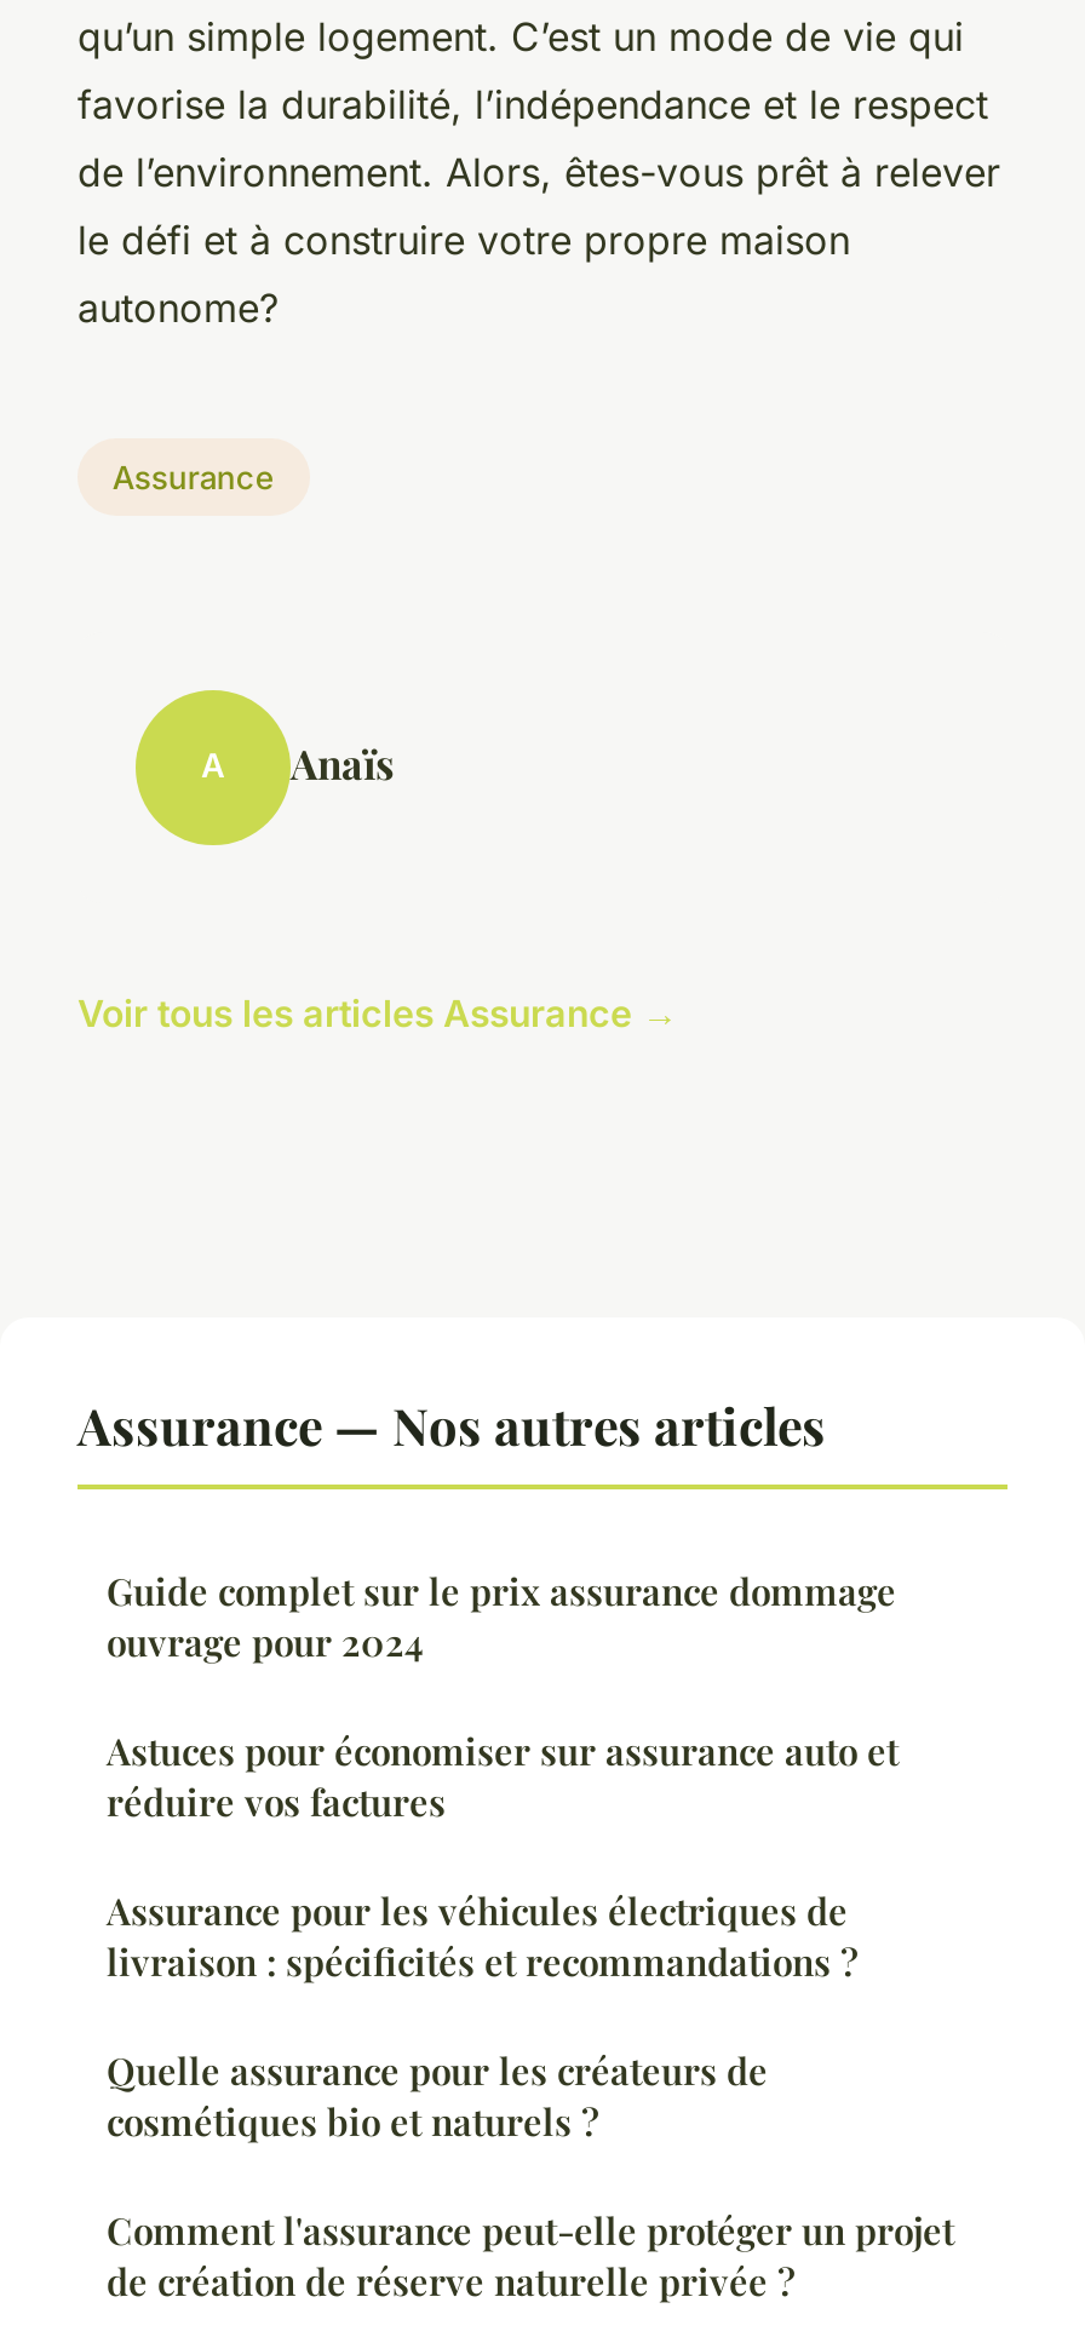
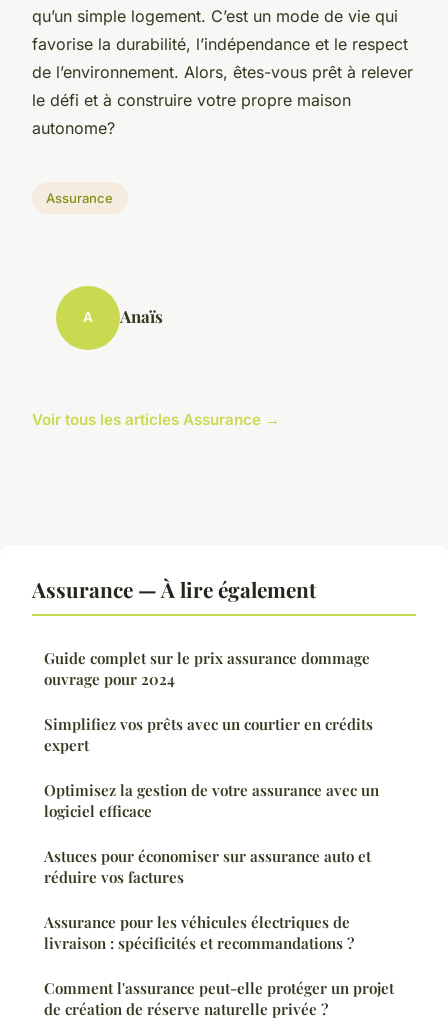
- Assurance — Nos autres articles
+ Assurance — À lire également

+ Simplifiez vos prêts avec un courtier en crédits
+ expert
+ Optimisez la gestion de votre assurance avec un
+ logiciel efficace

moved down: Astuces pour économiser sur assurance auto et | réduire vos factures | Assurance pour les véhicules électriques de | livraison : spécificités et recommandations ?

- Quelle assurance pour les créateurs de
- cosmétiques bio et naturels ?
